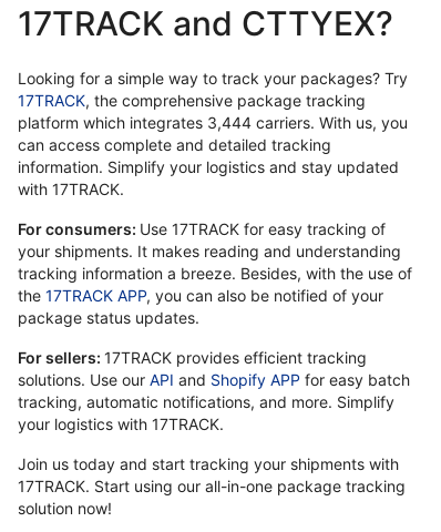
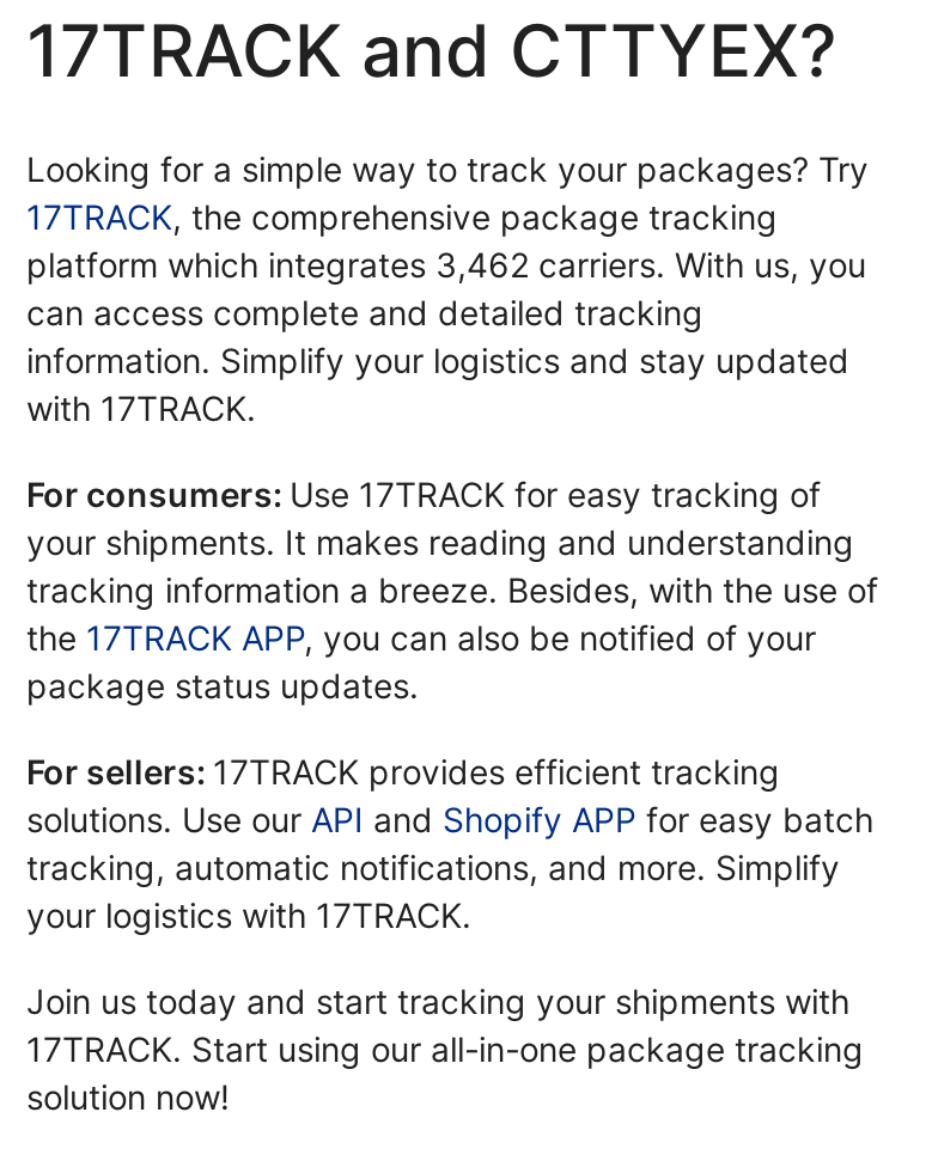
- platform which integrates 3,444 carriers. With us, you
+ platform which integrates 3,462 carriers. With us, you
